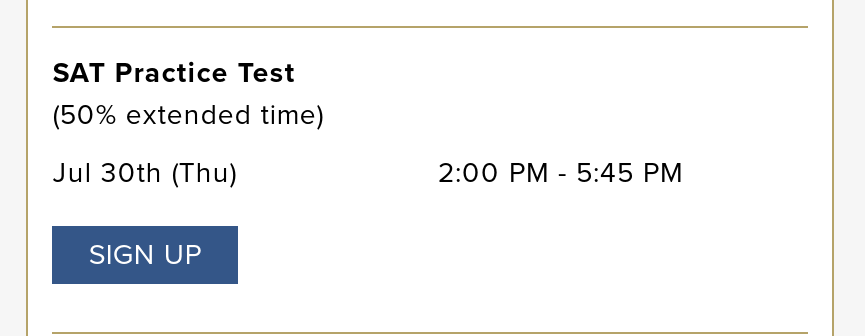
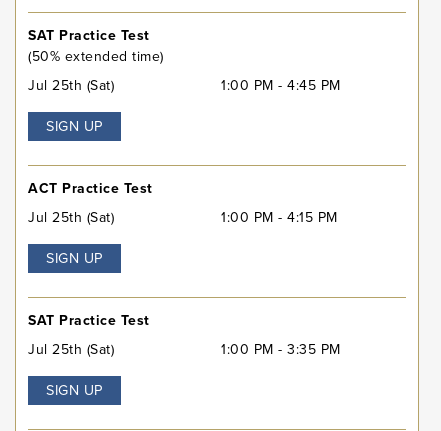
- Jul 30th (Thu)
- 2:00 PM - 5:45 PM
+ Jul 25th (Sat)
+ 1:00 PM - 4:45 PM
+ SIGN UP
+ ACT Practice Test
+ Jul 25th (Sat)
+ 1:00 PM - 4:15 PM
+ SIGN UP
+ SAT Practice Test
+ Jul 25th (Sat)
+ 1:00 PM - 3:35 PM
